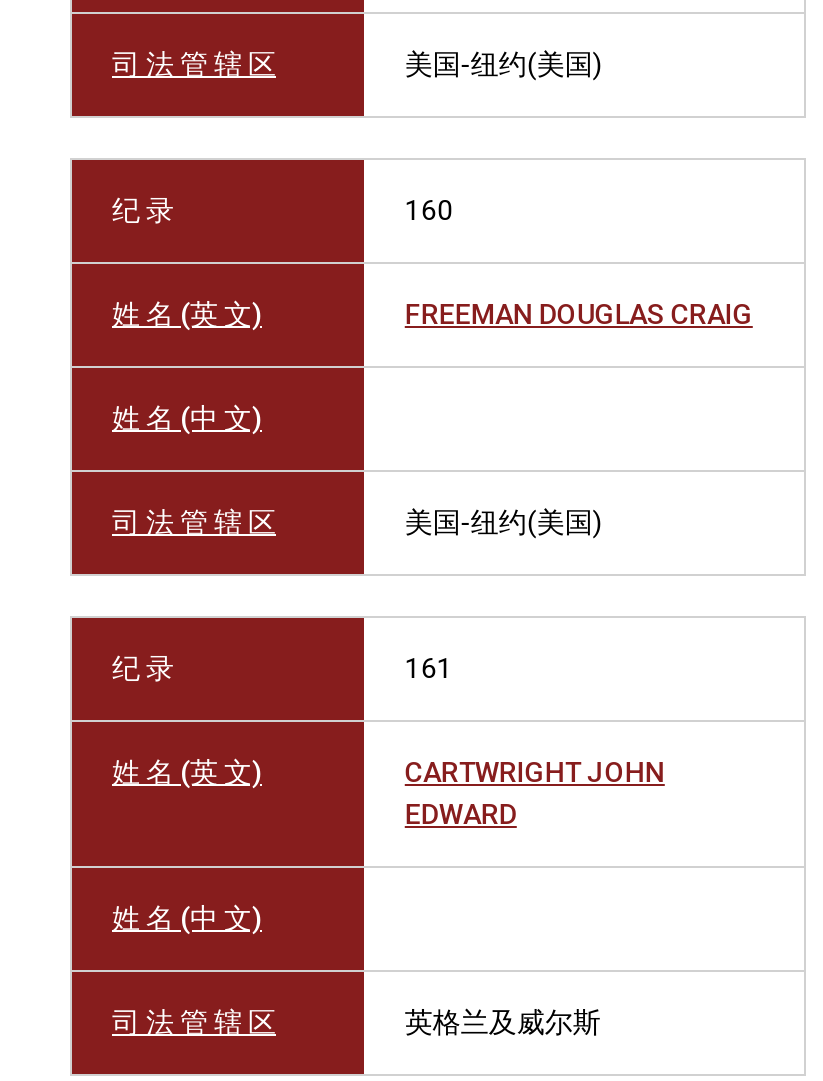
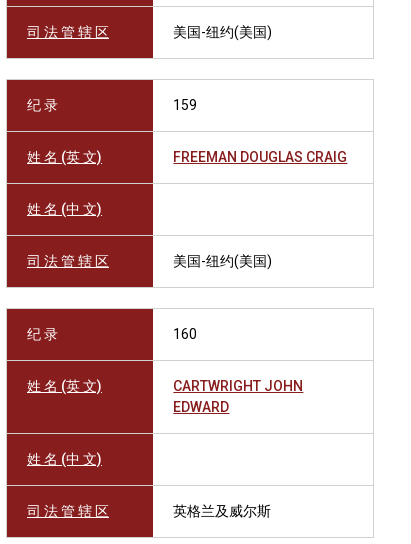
- 160
+ 159

- 161
+ 160
